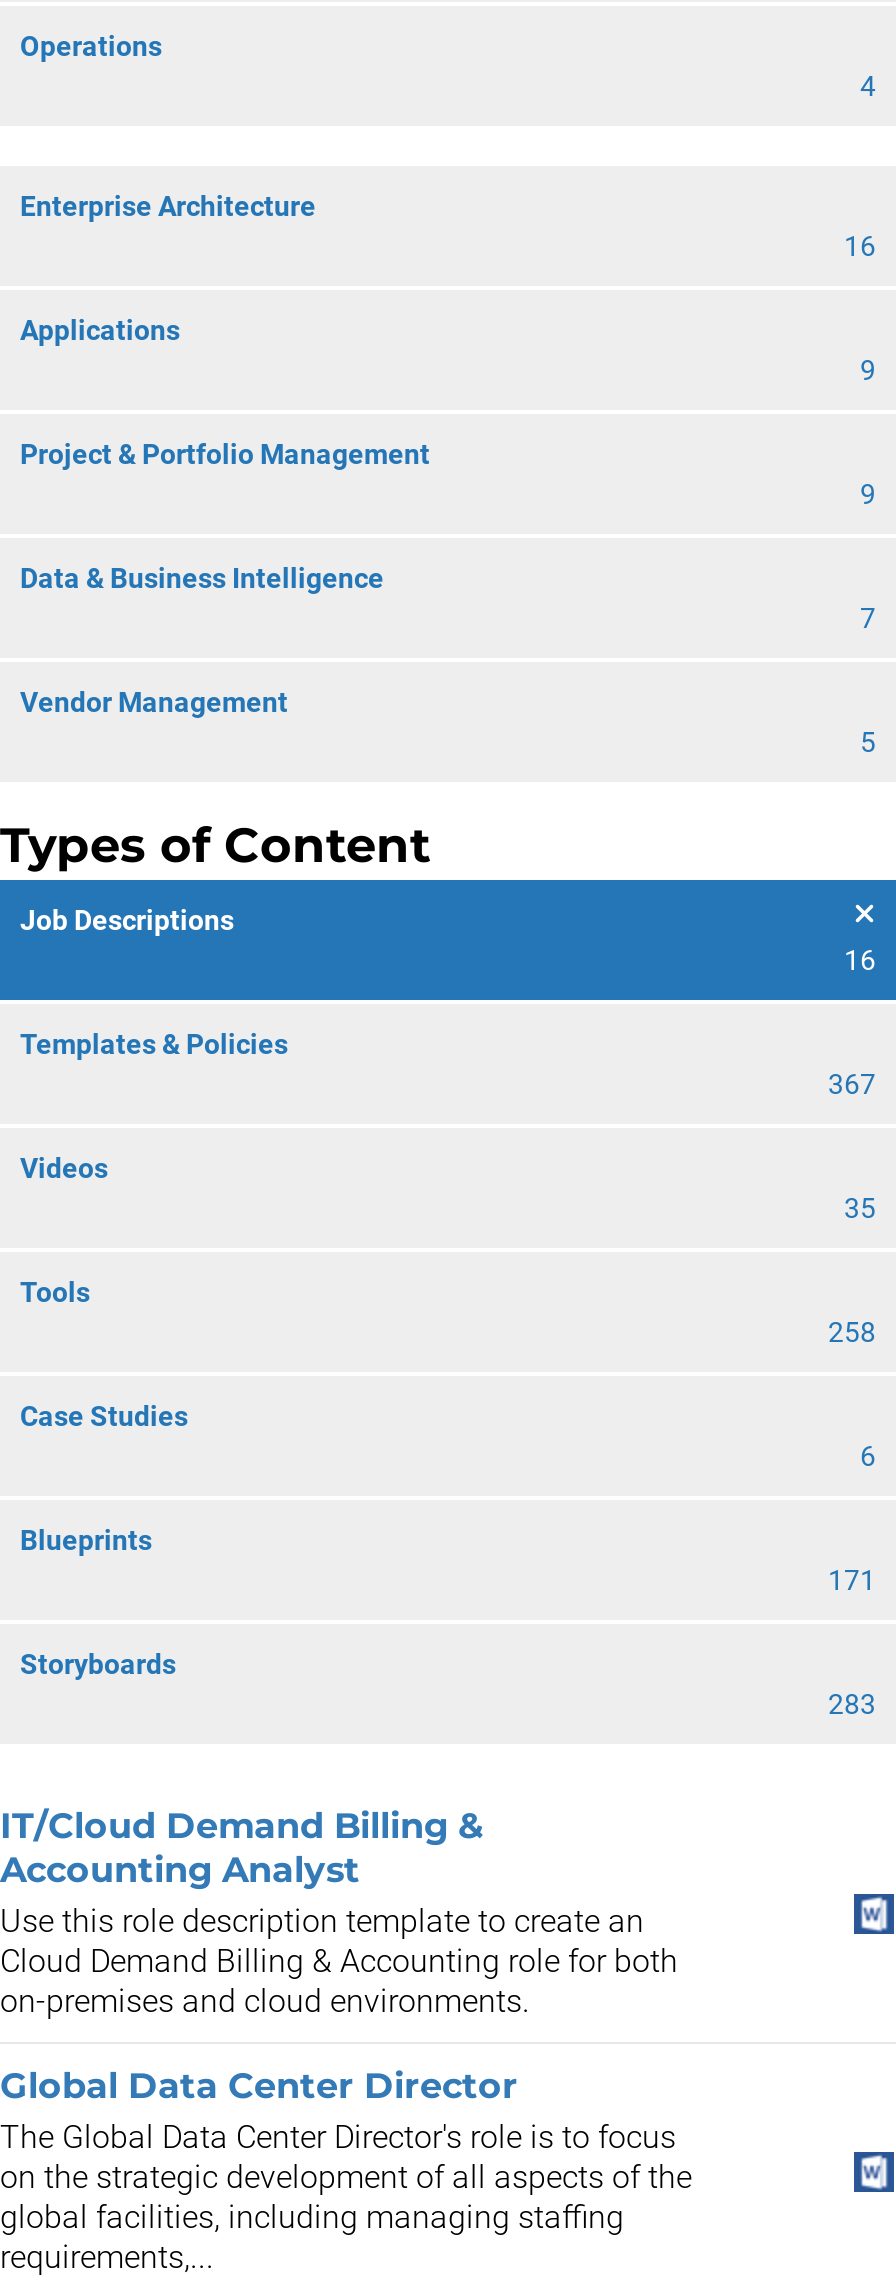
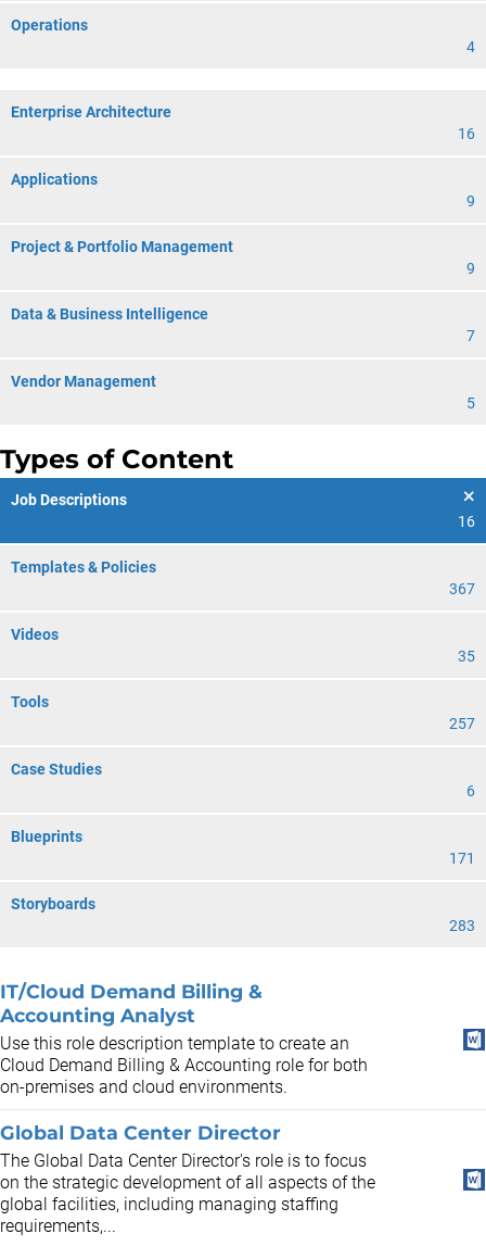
- 258
+ 257
